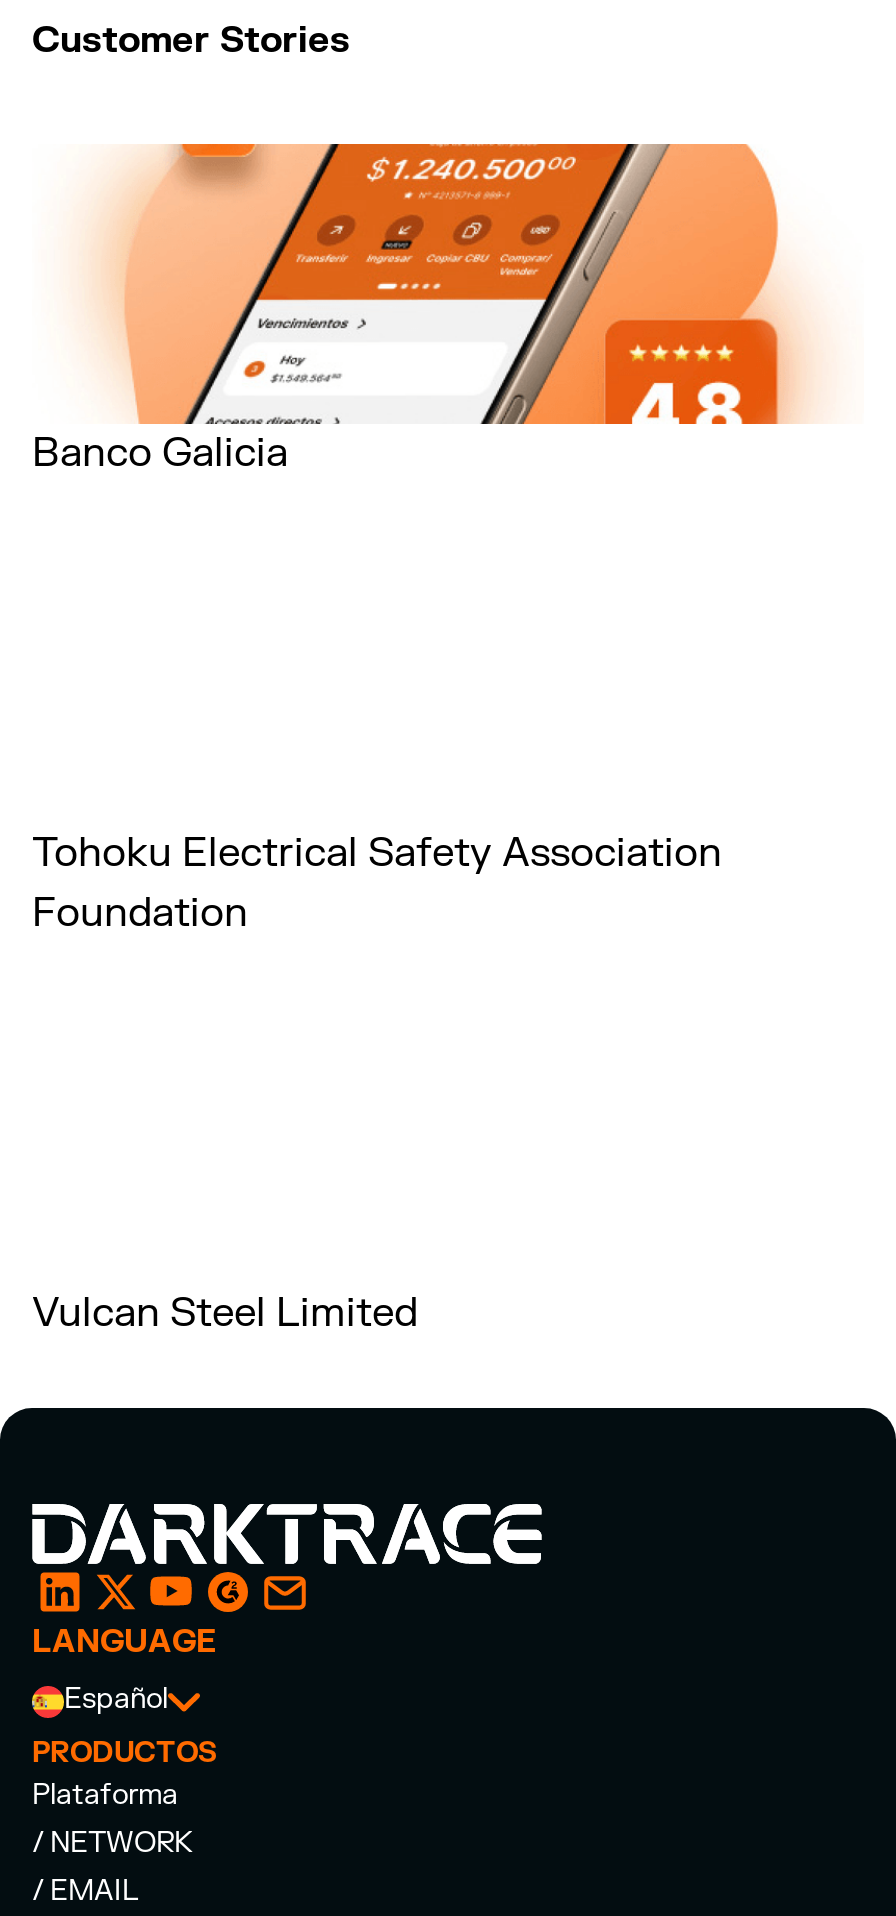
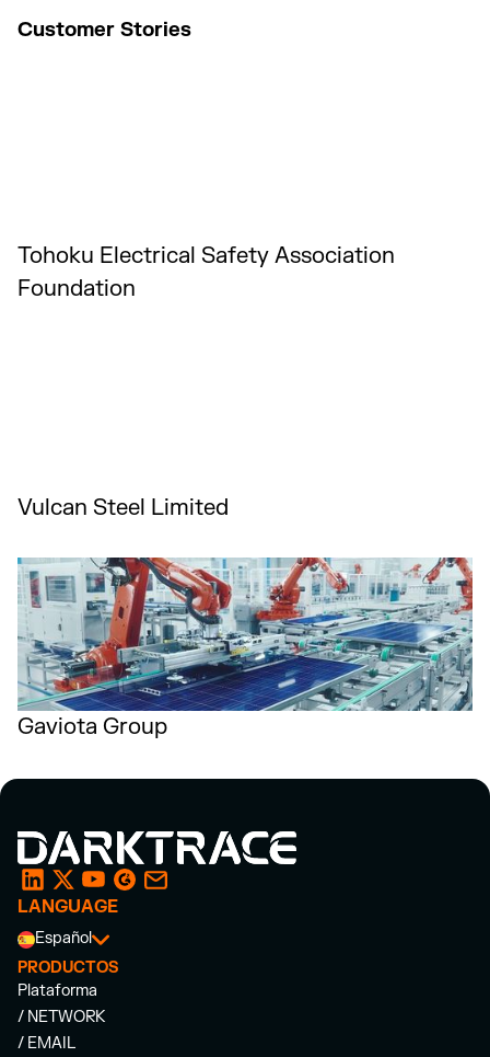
- [image]
- Banco Galicia

moved up: Tohoku Electrical Safety Association | Foundation | Vulcan Steel Limited

+ [image]
+ Gaviota Group
